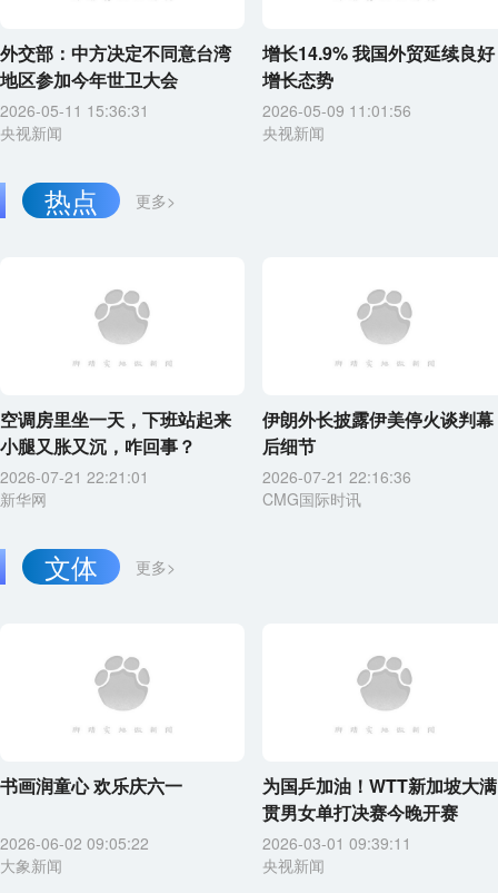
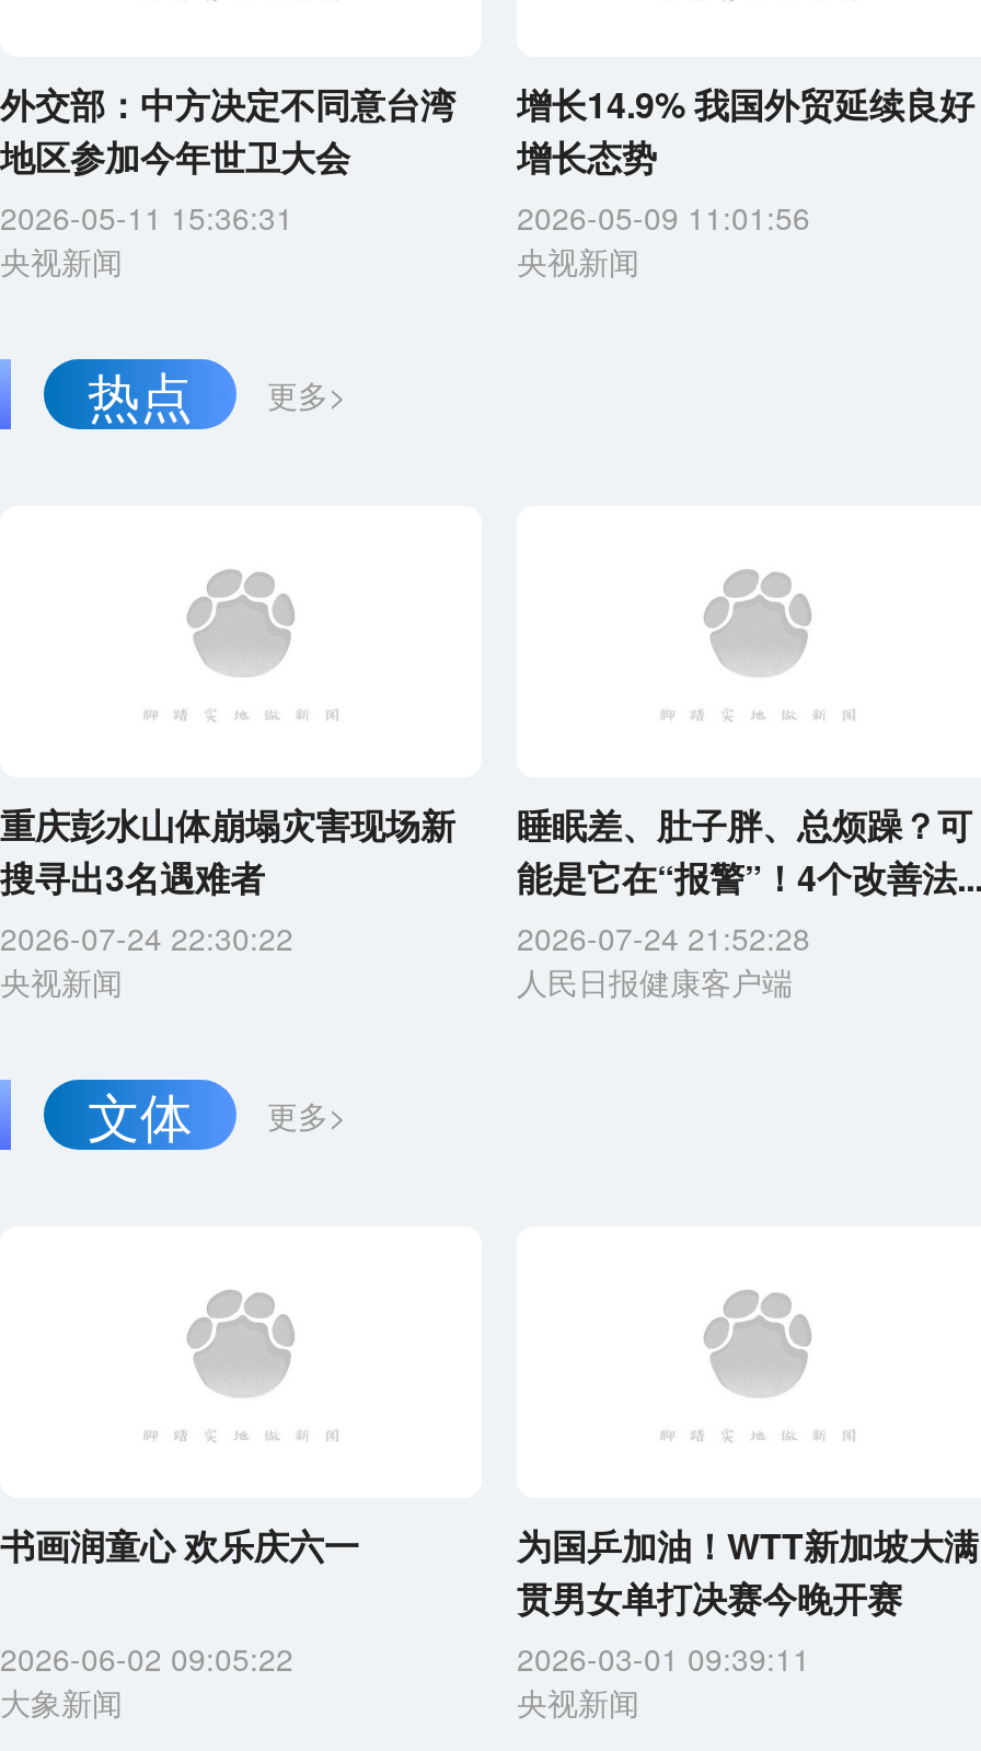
- 空调房里坐一天，下班站起来
- 小腿又胀又沉，咋回事？
- 2026-07-21 22:21:01
- 新华网
+ 重庆彭水山体崩塌灾害现场新
+ 搜寻出3名遇难者
+ 2026-07-24 22:30:22
+ 央视新闻

- 伊朗外长披露伊美停火谈判幕
- 后细节
- 2026-07-21 22:16:36
- CMG国际时讯
+ 睡眠差、肚子胖、总烦躁？可
+ 能是它在“报警”！4个改善法...
+ 2026-07-24 21:52:28
+ 人民日报健康客户端
